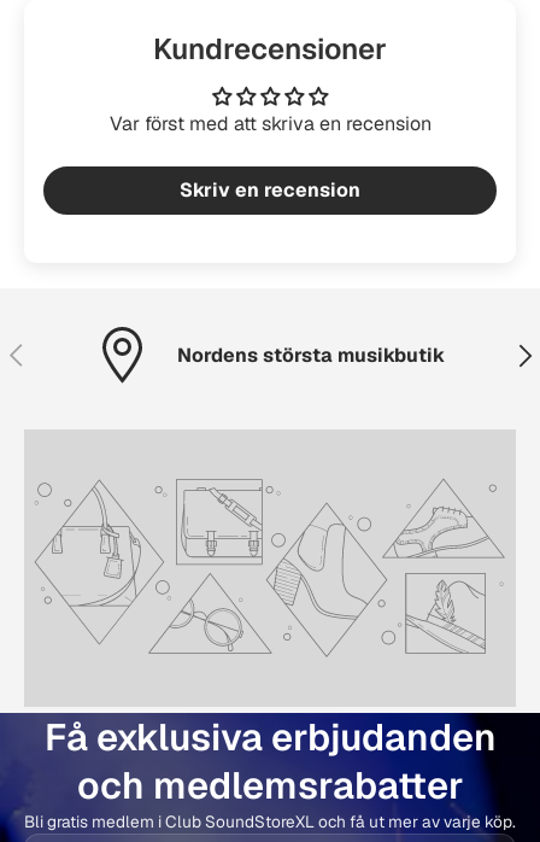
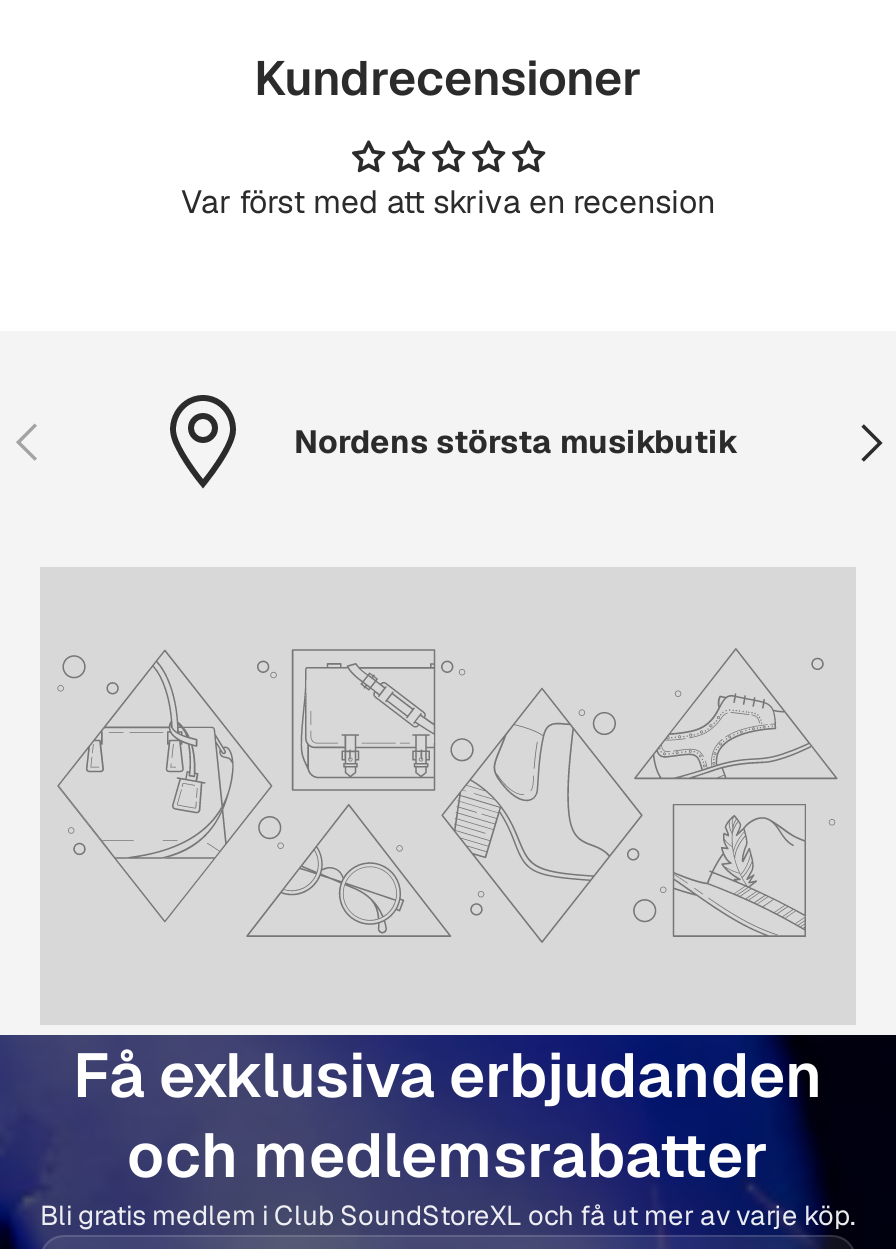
- Skriv en recension
